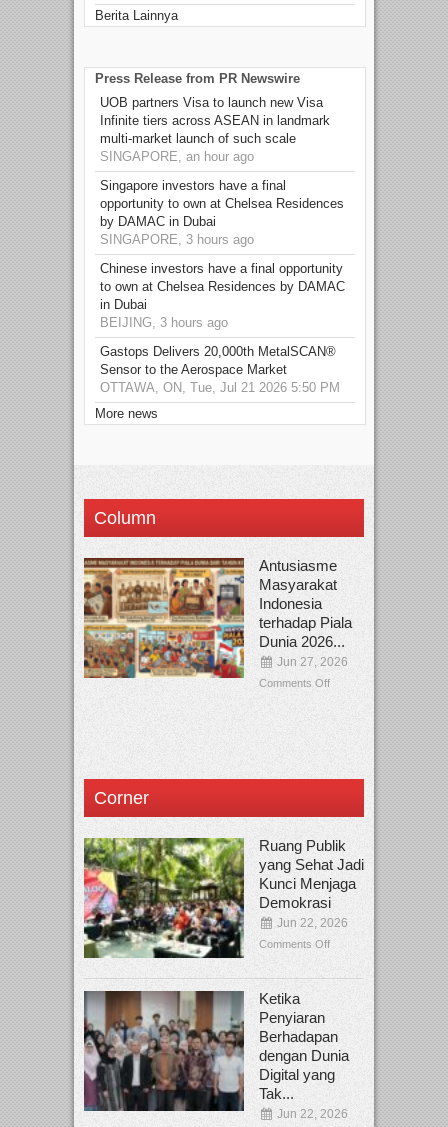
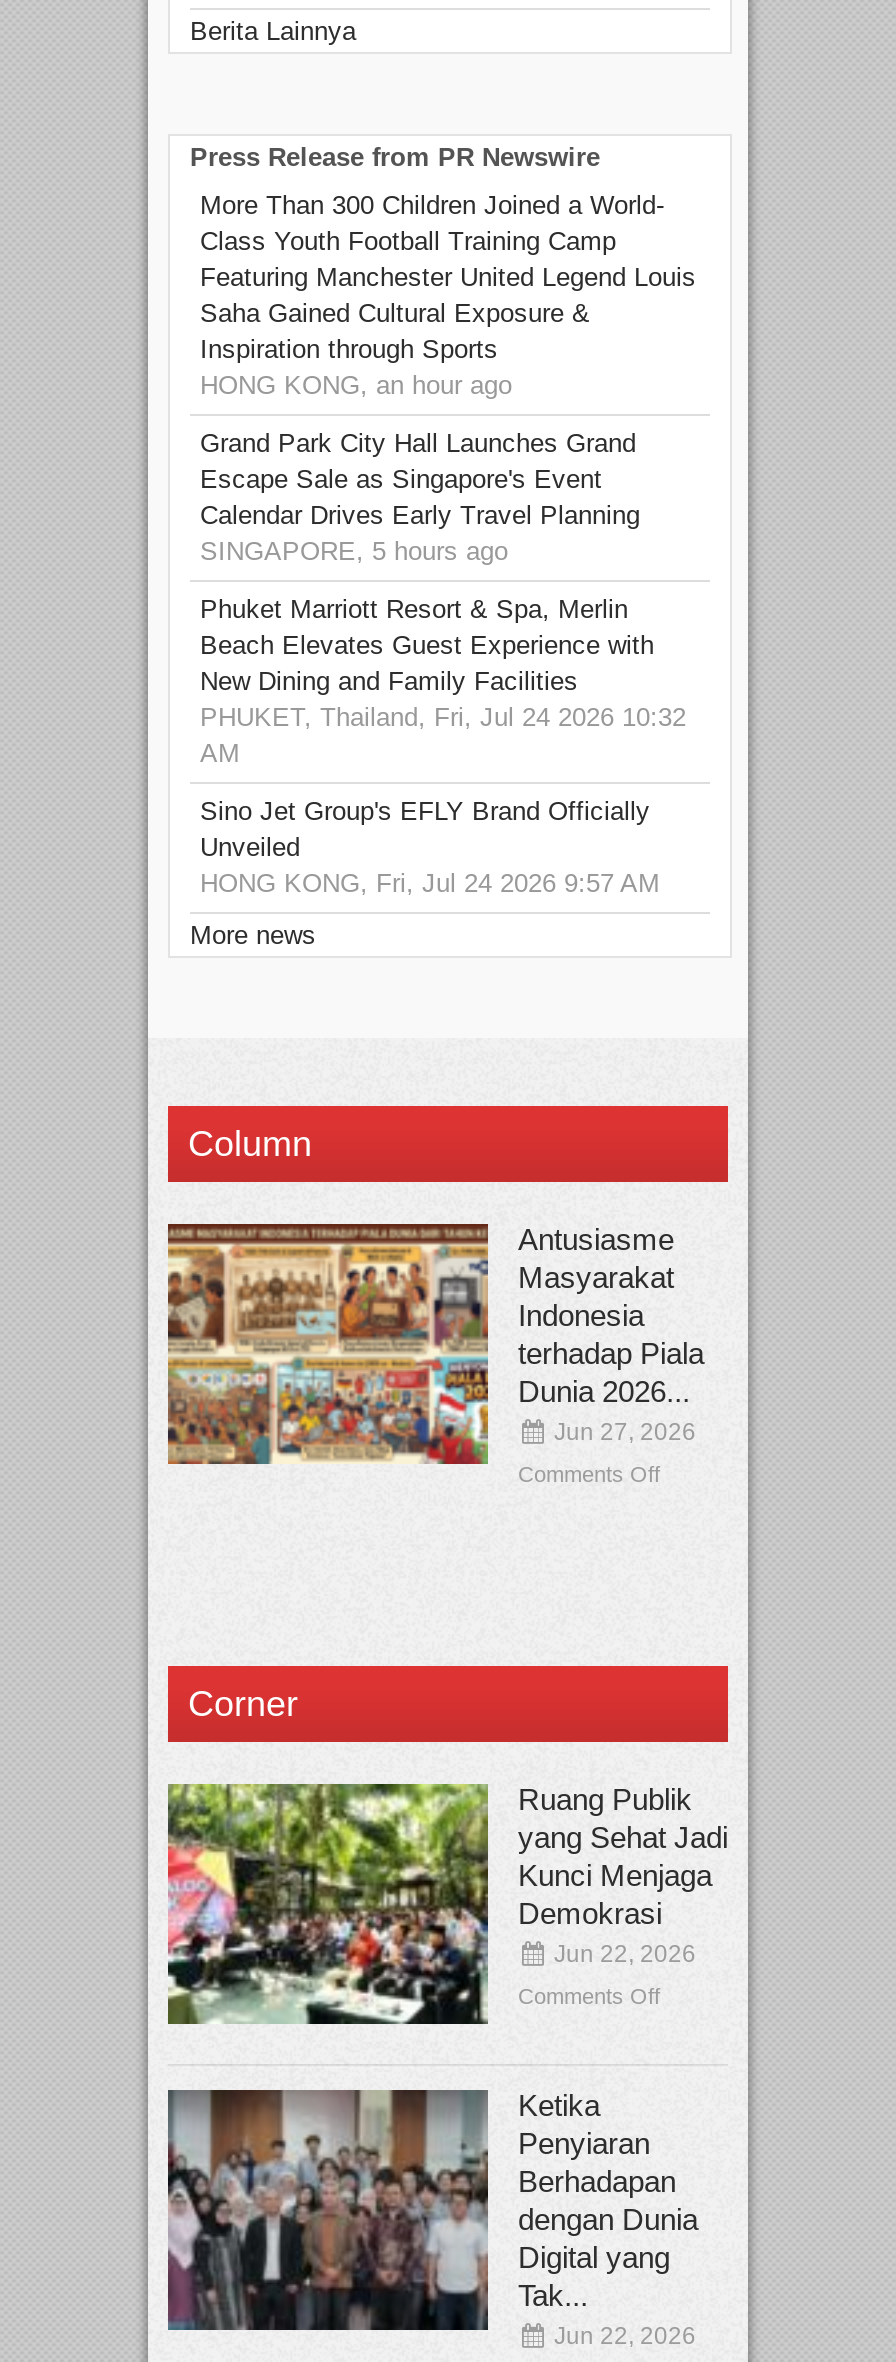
- UOB partners Visa to launch new Visa
- Infinite tiers across ASEAN in landmark
- multi-market launch of such scale
- SINGAPORE, an hour ago
+ More Than 300 Children Joined a World-
+ Class Youth Football Training Camp
+ Featuring Manchester United Legend Louis
+ Saha Gained Cultural Exposure &
+ Inspiration through Sports
+ HONG KONG, an hour ago

- Singapore investors have a final
- opportunity to own at Chelsea Residences
- by DAMAC in Dubai
- SINGAPORE, 3 hours ago
+ Grand Park City Hall Launches Grand
+ Escape Sale as Singapore's Event
+ Calendar Drives Early Travel Planning
+ SINGAPORE, 5 hours ago

- Chinese investors have a final opportunity
- to own at Chelsea Residences by DAMAC
- in Dubai
- BEIJING, 3 hours ago
+ Phuket Marriott Resort & Spa, Merlin
+ Beach Elevates Guest Experience with
+ New Dining and Family Facilities
+ PHUKET, Thailand, Fri, Jul 24 2026 10:32
+ AM

- Gastops Delivers 20,000th MetalSCAN®
- Sensor to the Aerospace Market
- OTTAWA, ON, Tue, Jul 21 2026 5:50 PM
+ Sino Jet Group's EFLY Brand Officially
+ Unveiled
+ HONG KONG, Fri, Jul 24 2026 9:57 AM
